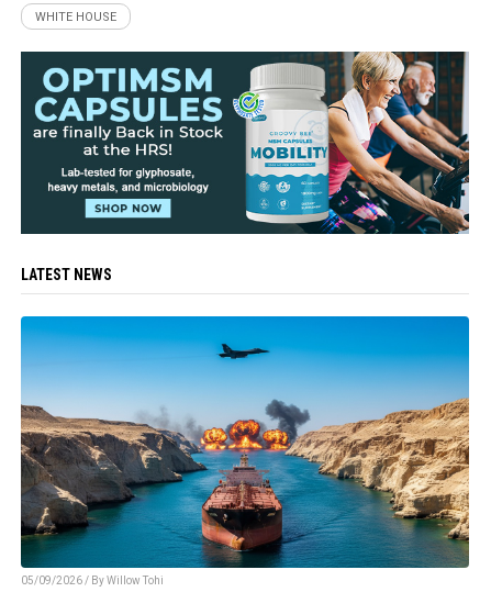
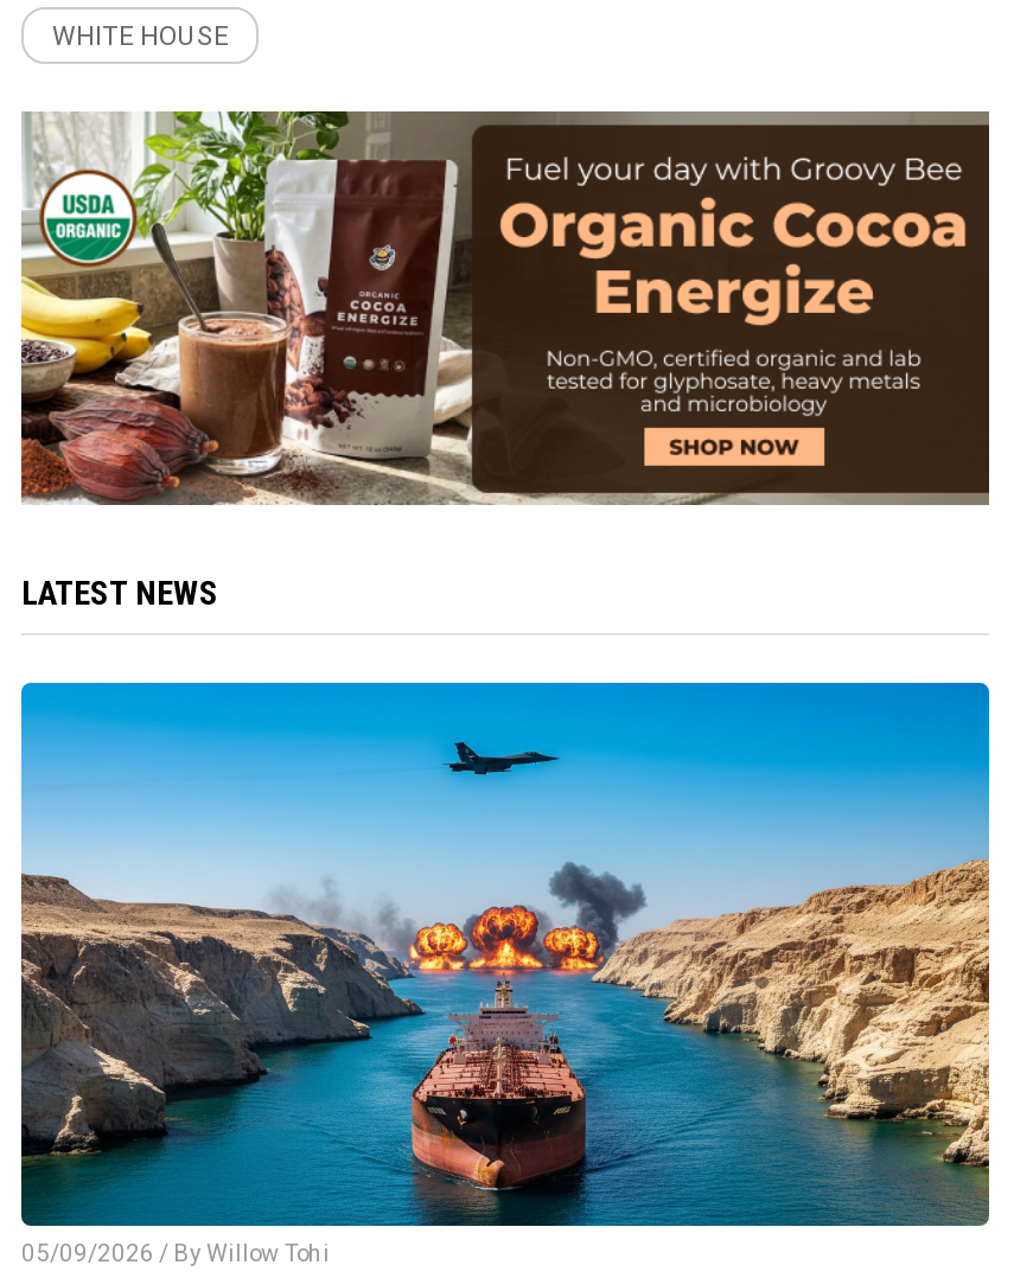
- [image]
+ [image]
